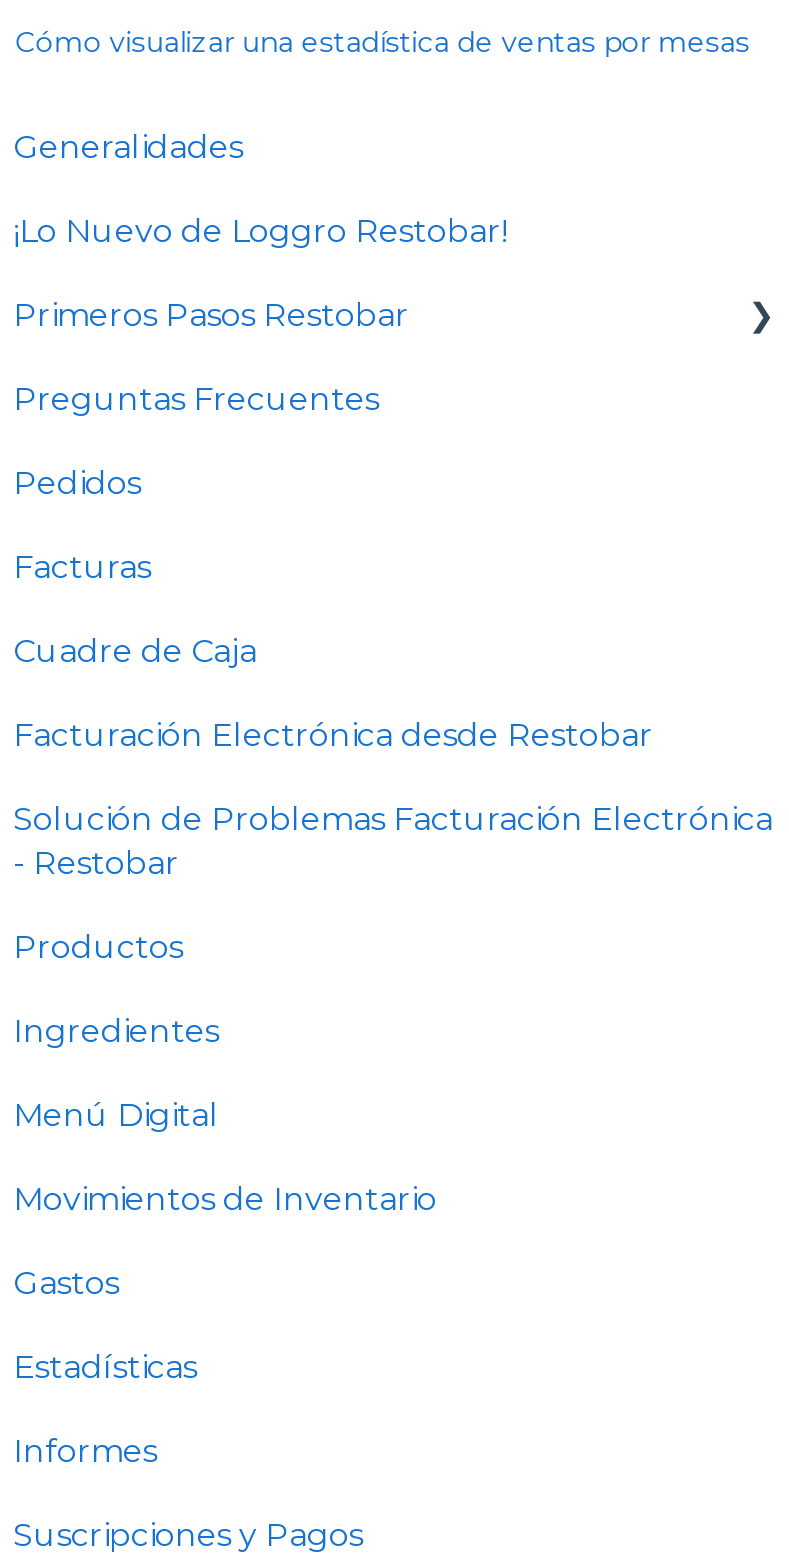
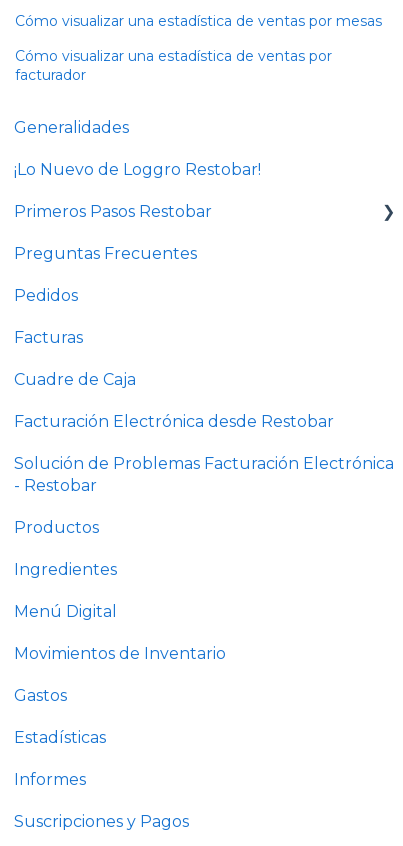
+ Cómo visualizar una estadística de ventas por
+ facturador
